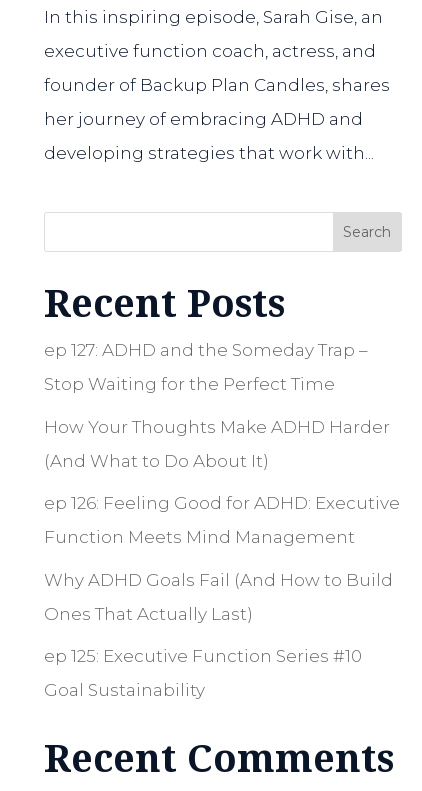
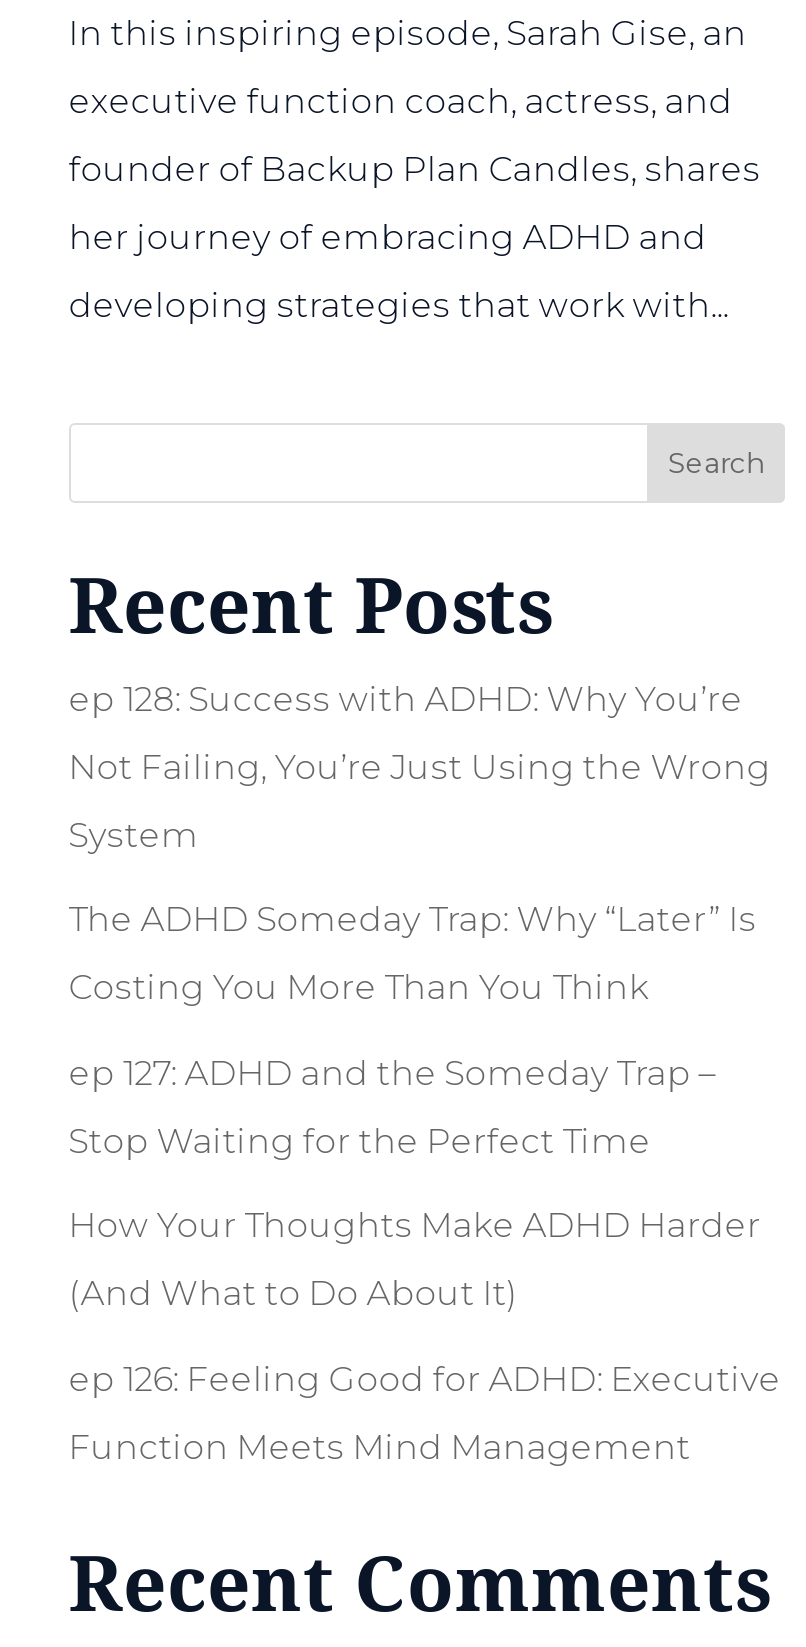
+ ep 128: Success with ADHD: Why You’re
+ Not Failing, You’re Just Using the Wrong
+ System
+ The ADHD Someday Trap: Why “Later” Is
+ Costing You More Than You Think

moved down: ep 127: ADHD and the Someday Trap – | Stop Waiting for the Perfect Time | How Your Thoughts Make ADHD Harder | (And What to Do About It) | ep 126: Feeling Good for ADHD: Executive | Function Meets Mind Management

- Why ADHD Goals Fail (And How to Build
- Ones That Actually Last)
- ep 125: Executive Function Series #10
- Goal Sustainability
